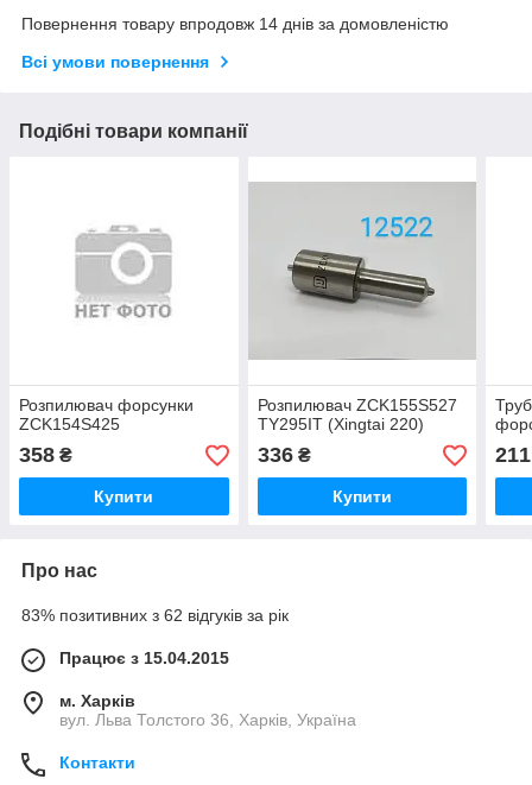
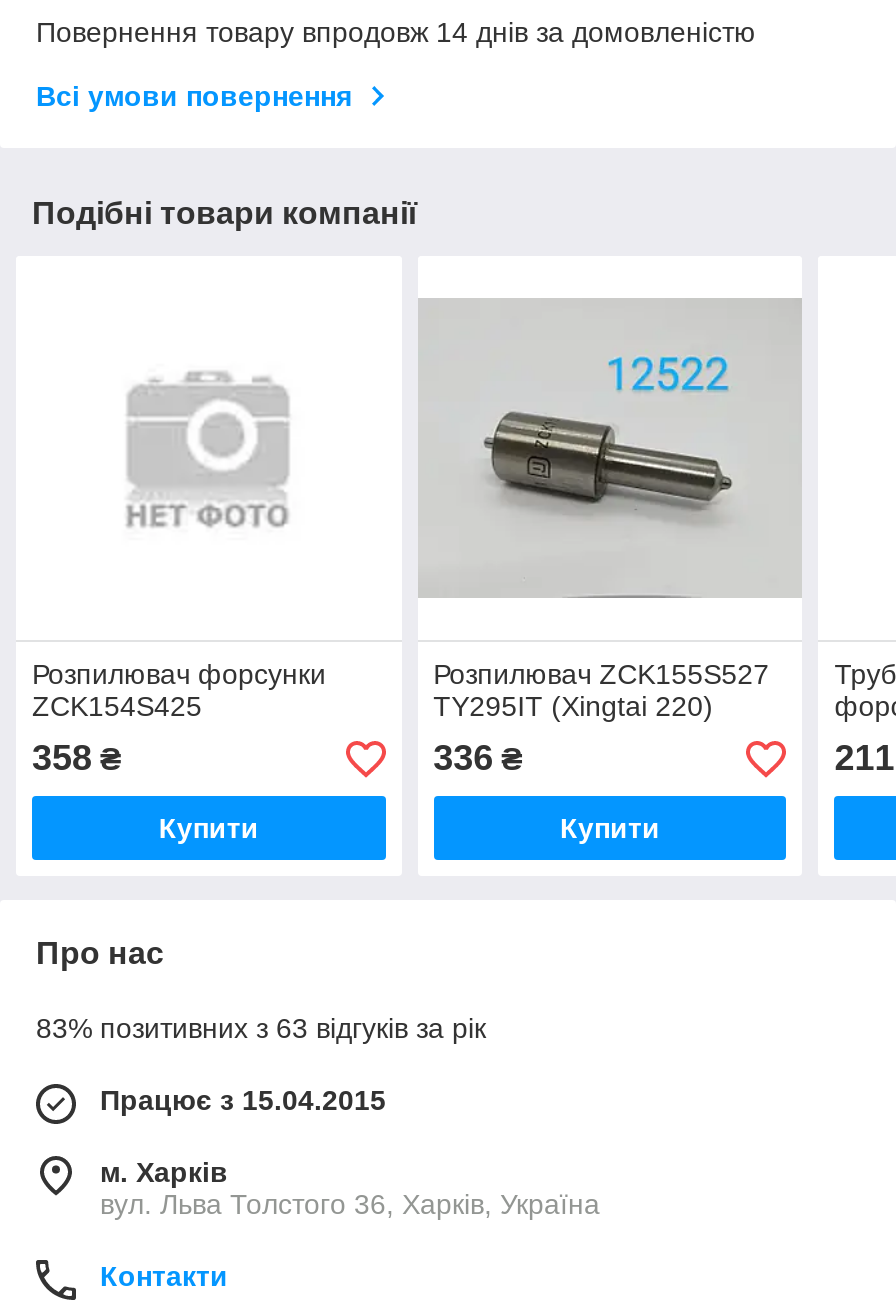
- 83% позитивних з 62 відгуків за рік
+ 83% позитивних з 63 відгуків за рік
